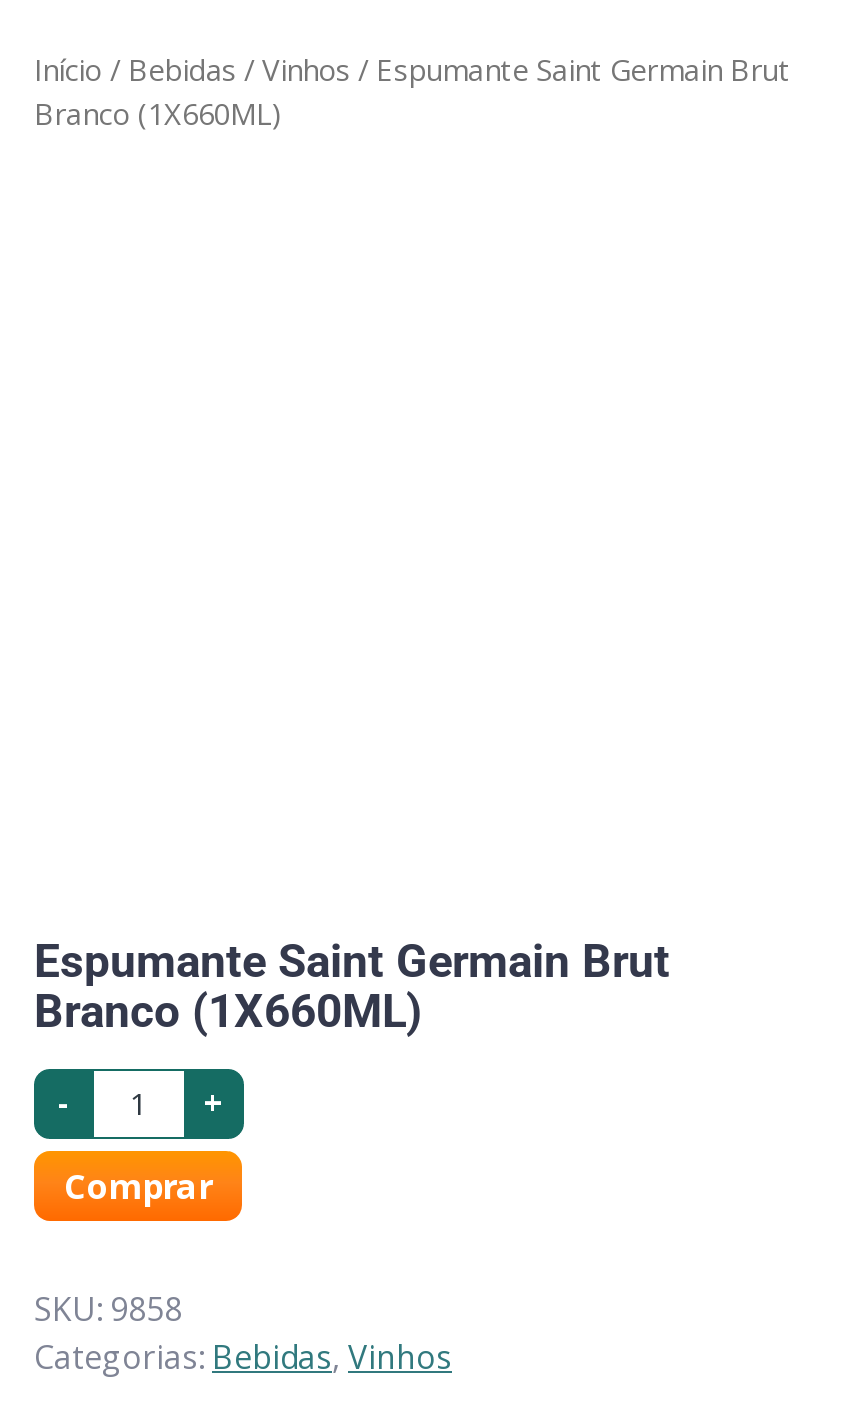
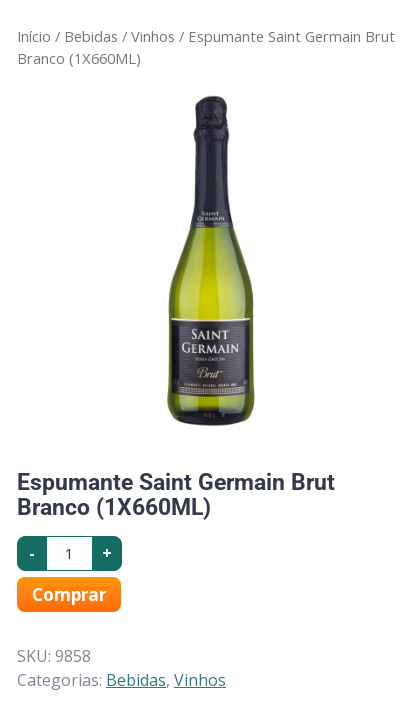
+ [image]
